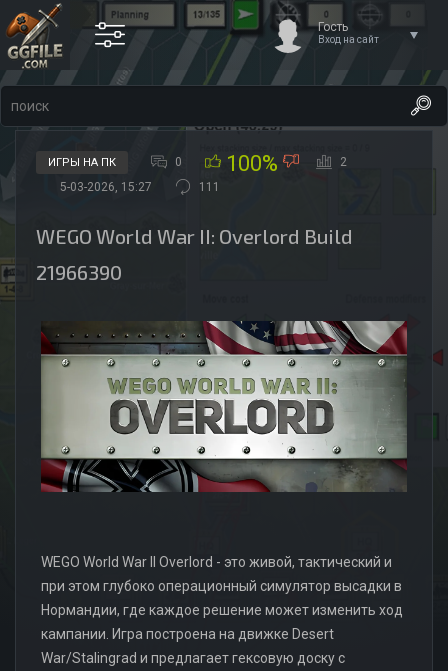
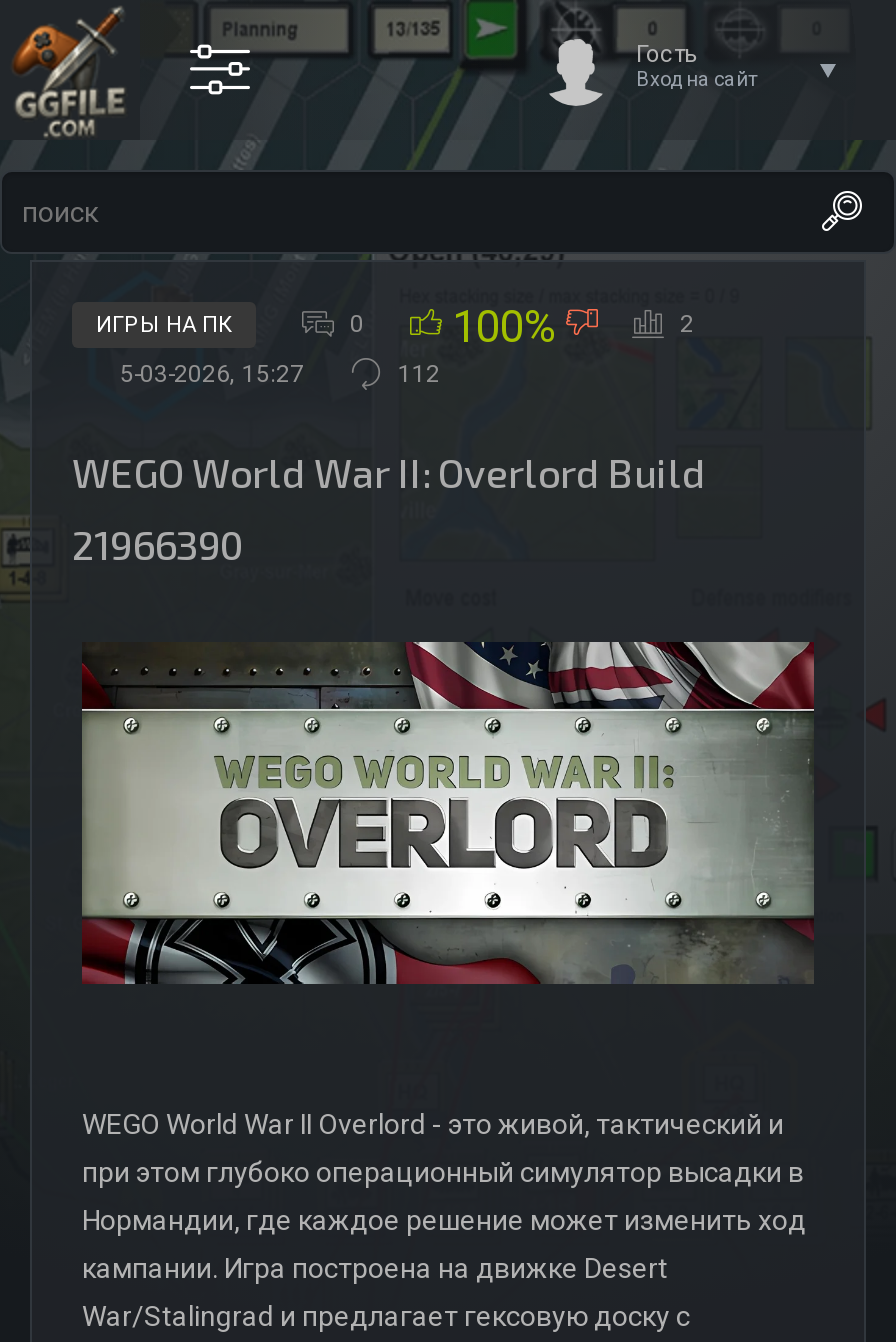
- 111
+ 112
